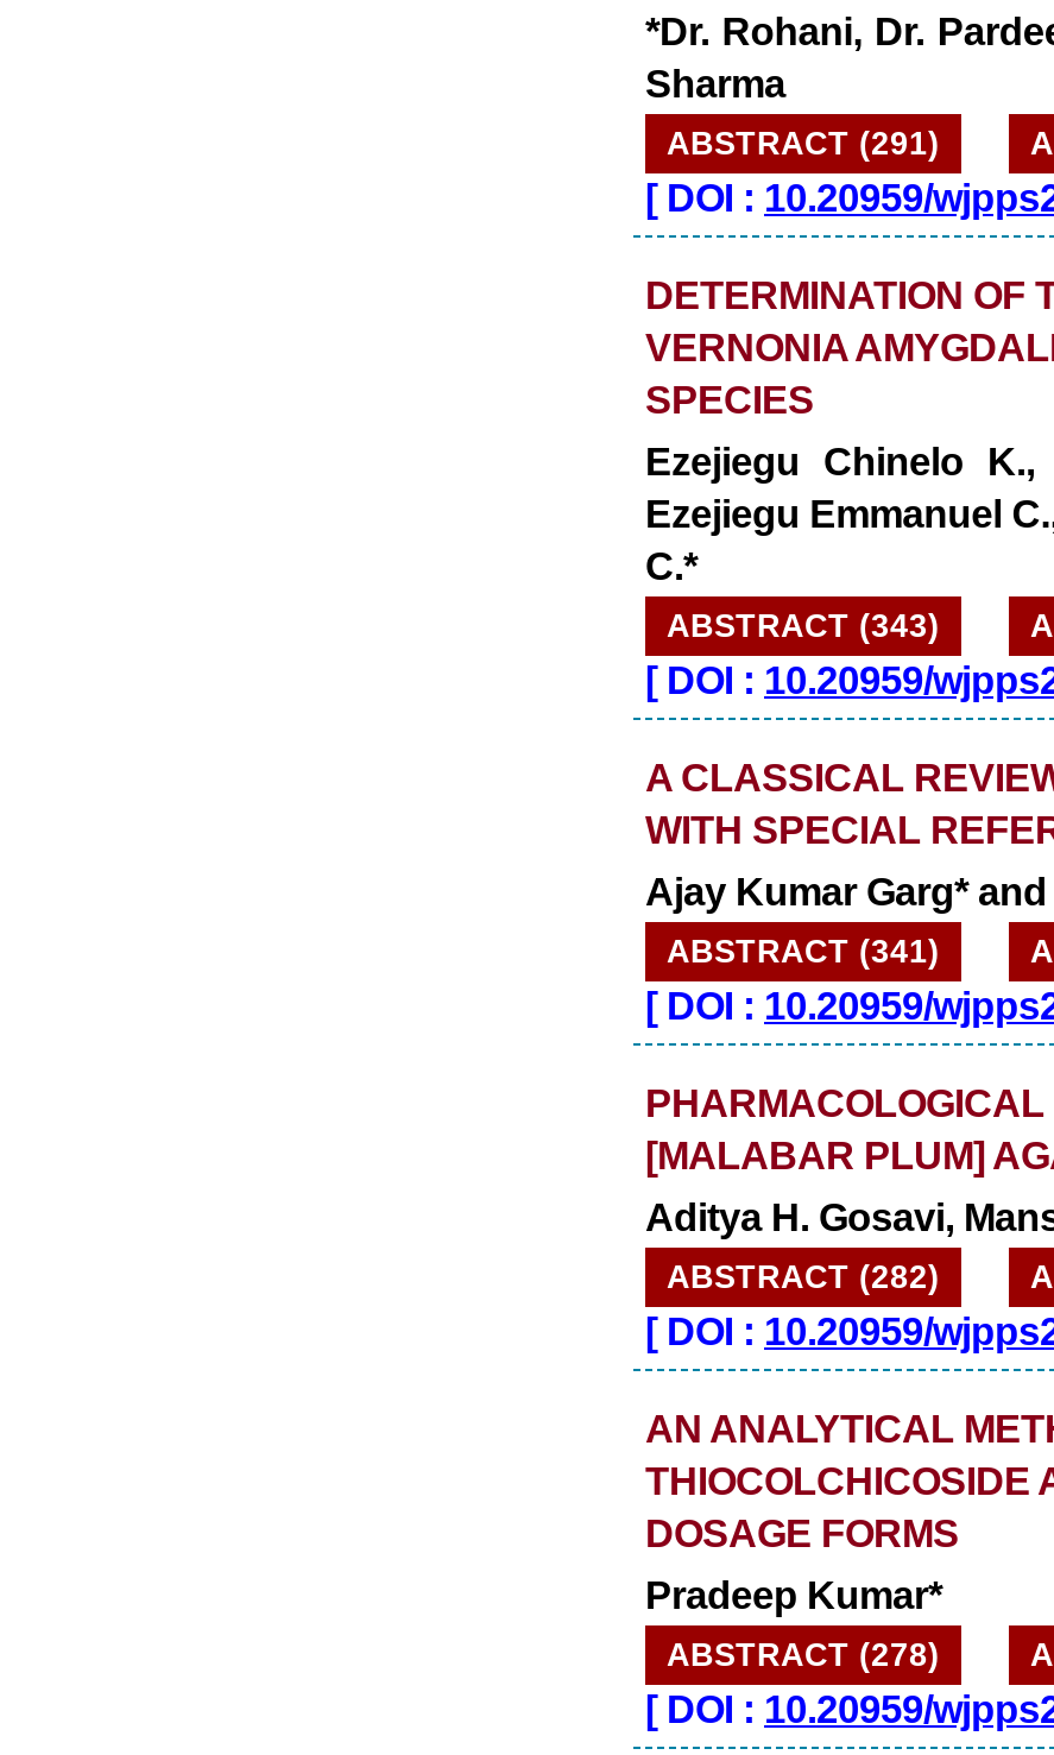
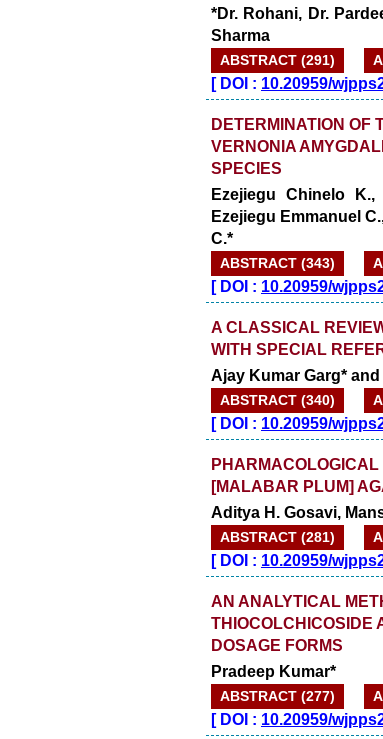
- ABSTRACT (341)
+ ABSTRACT (340)

- ABSTRACT (282)
+ ABSTRACT (281)

- ABSTRACT (278)
+ ABSTRACT (277)
